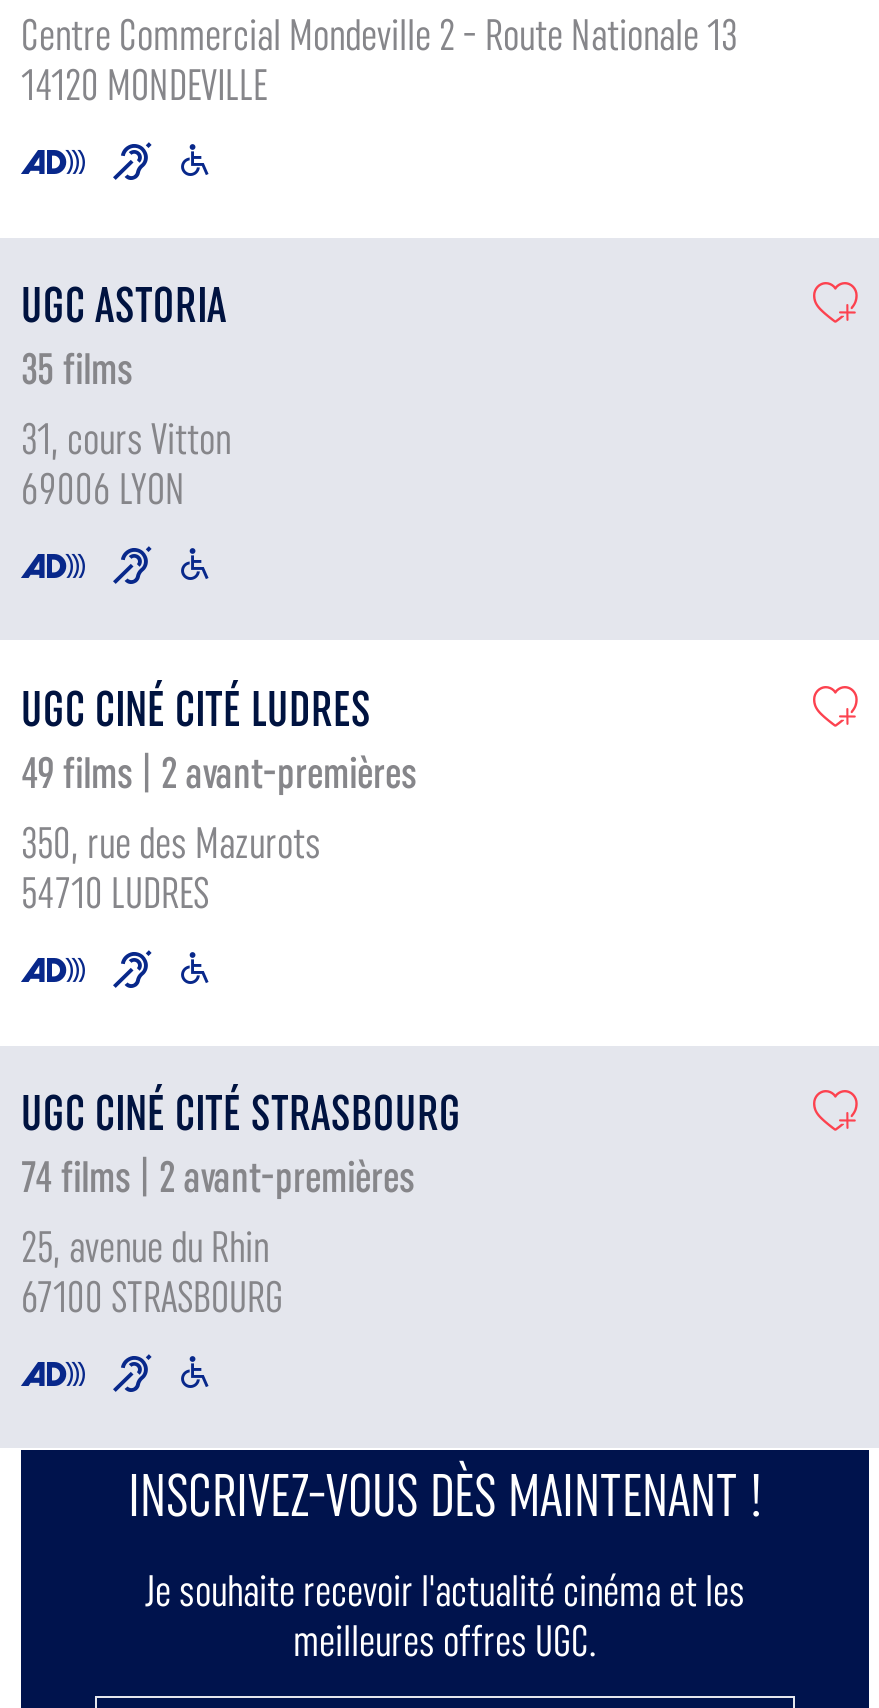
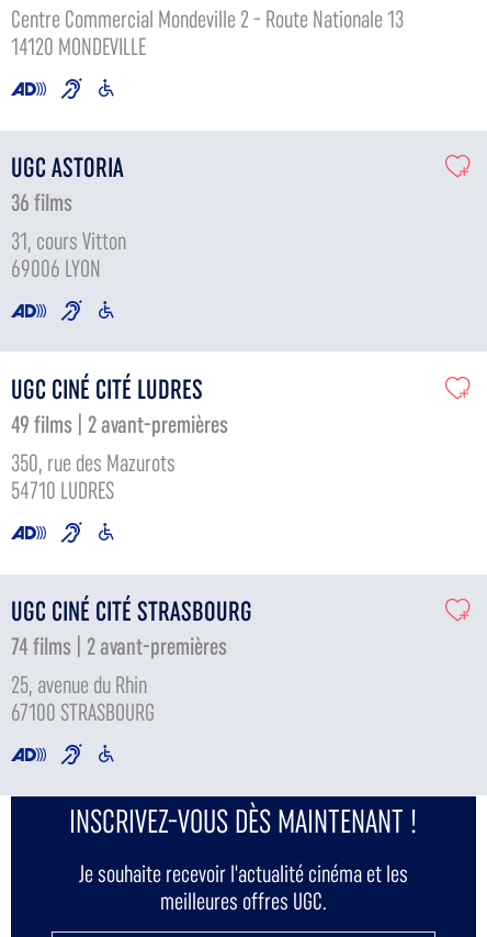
- 35 films
+ 36 films
